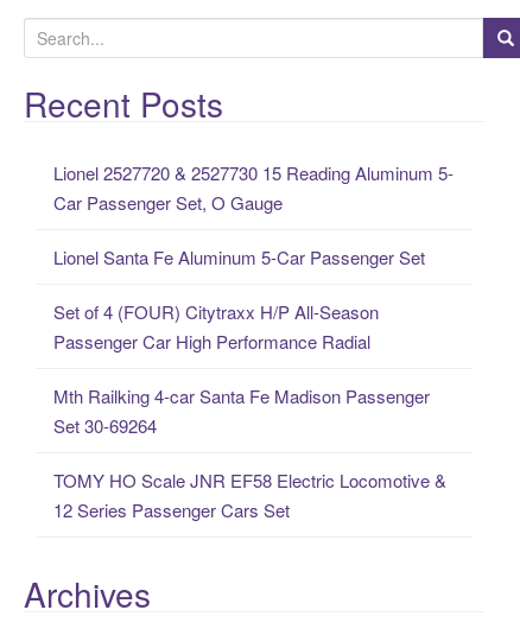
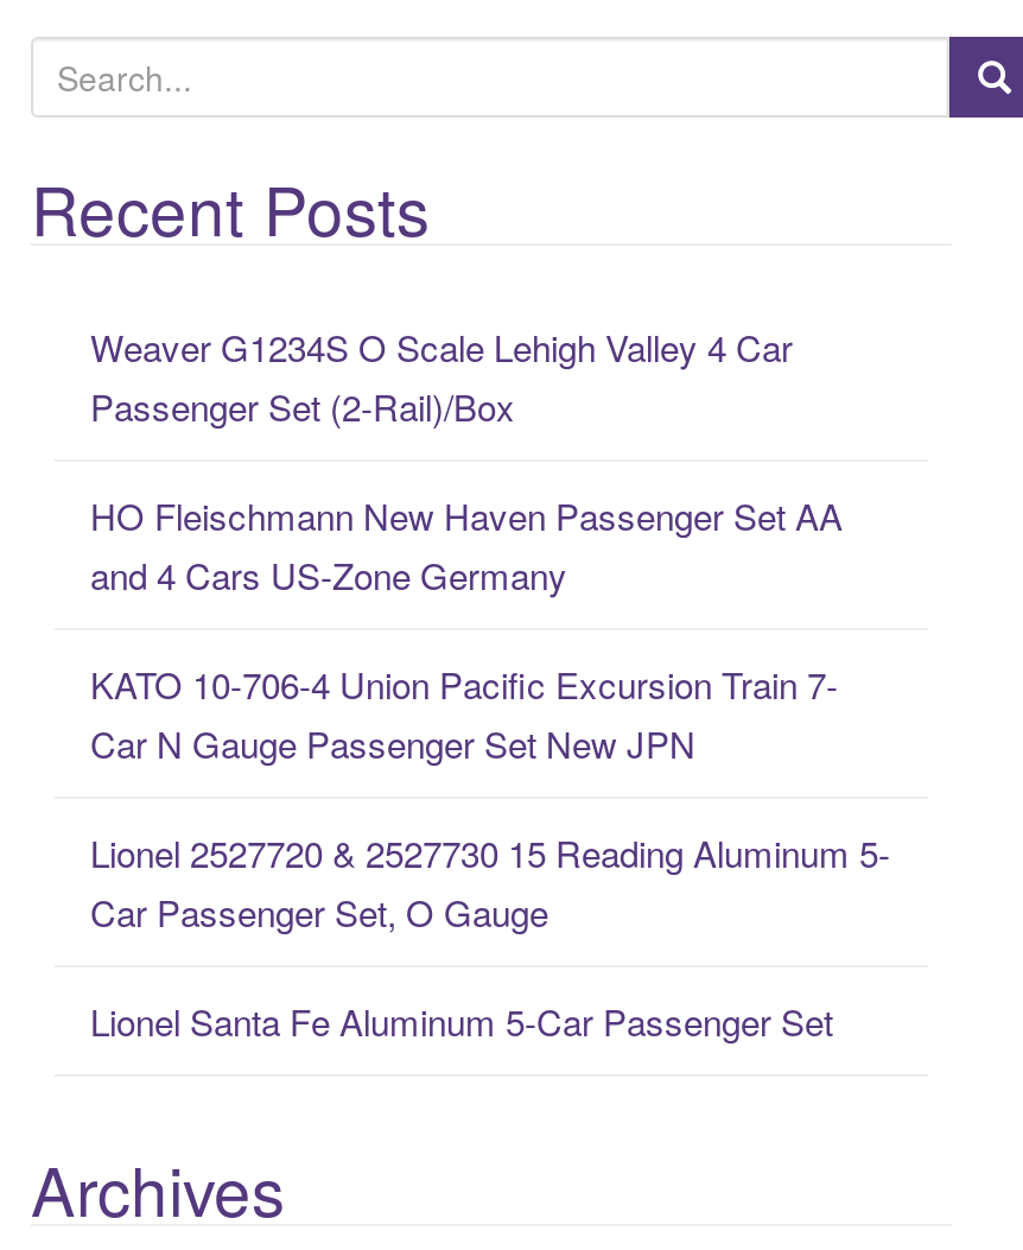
+ Weaver G1234S O Scale Lehigh Valley 4 Car
+ Passenger Set (2-Rail)/Box
+ HO Fleischmann New Haven Passenger Set AA
+ and 4 Cars US-Zone Germany
+ KATO 10-706-4 Union Pacific Excursion Train 7-
+ Car N Gauge Passenger Set New JPN

moved down: Lionel 2527720 & 2527730 15 Reading Aluminum 5- | Car Passenger Set, O Gauge | Lionel Santa Fe Aluminum 5-Car Passenger Set

- Set of 4 (FOUR) Citytraxx H/P All-Season
- Passenger Car High Performance Radial
- Mth Railking 4-car Santa Fe Madison Passenger
- Set 30-69264
- TOMY HO Scale JNR EF58 Electric Locomotive &
- 12 Series Passenger Cars Set
